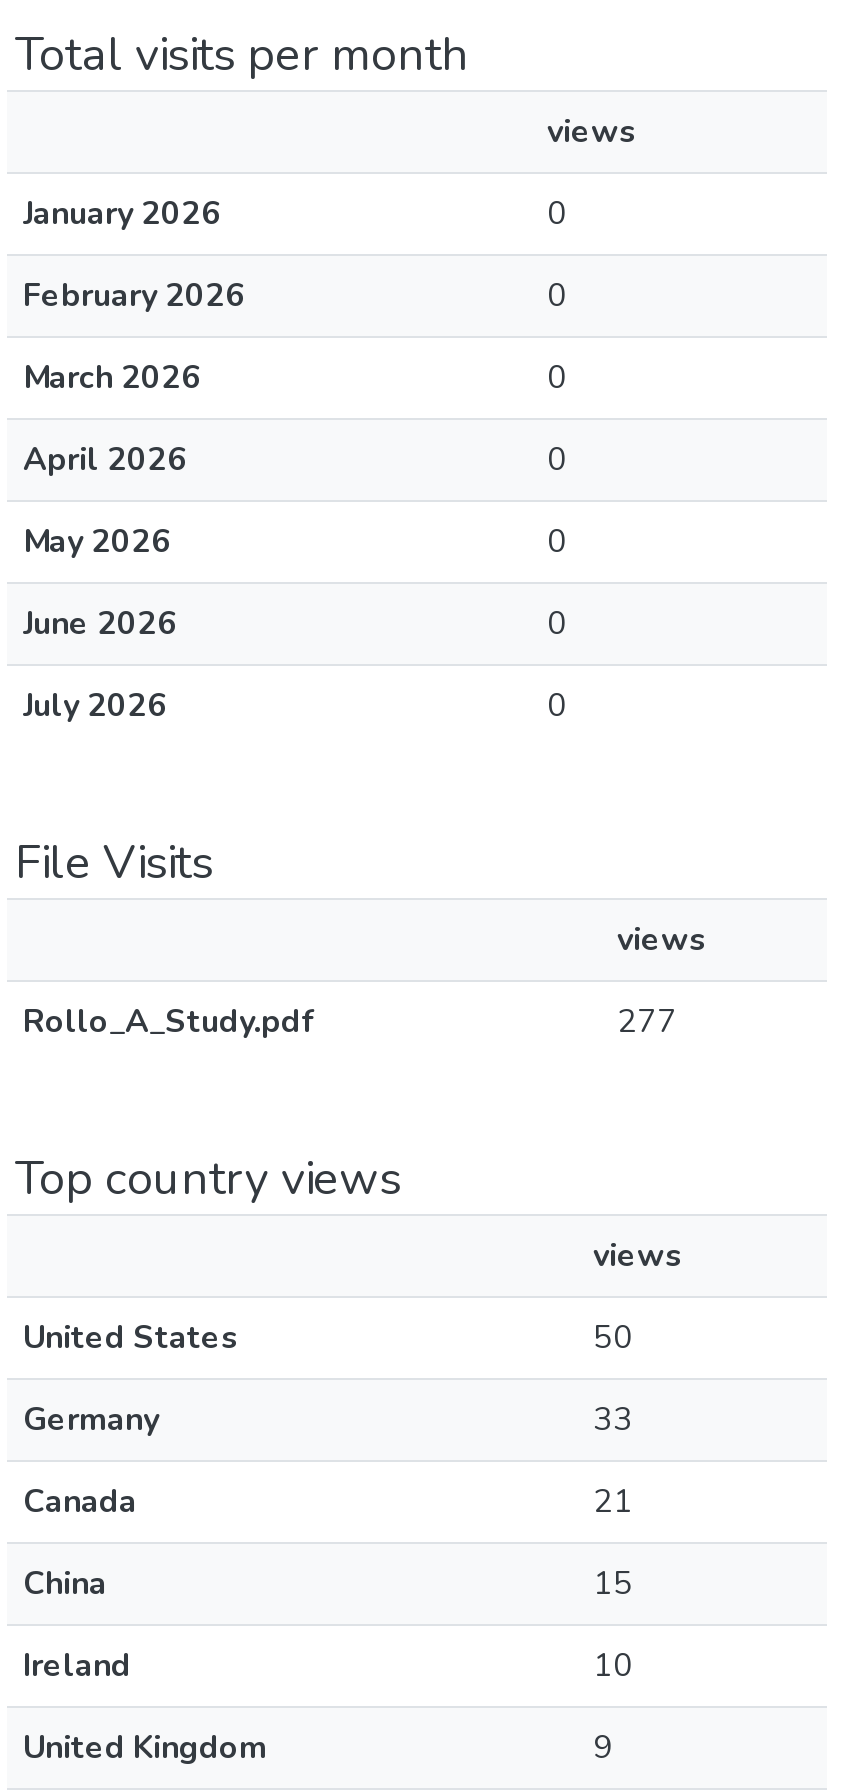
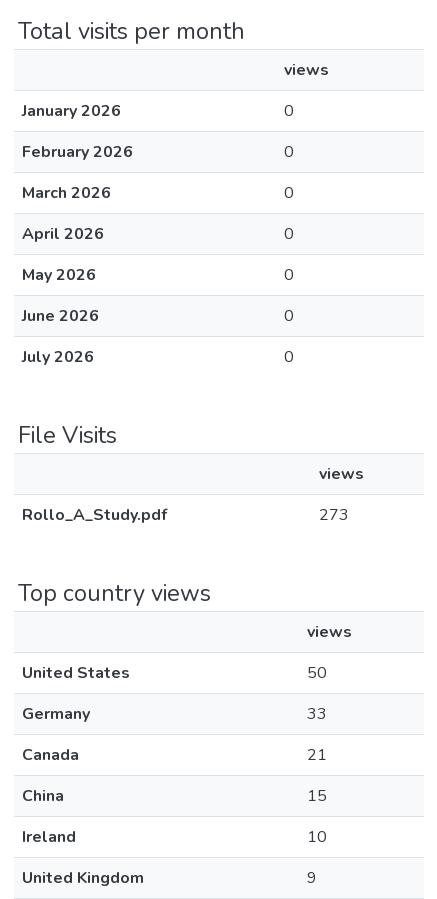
- 277
+ 273
